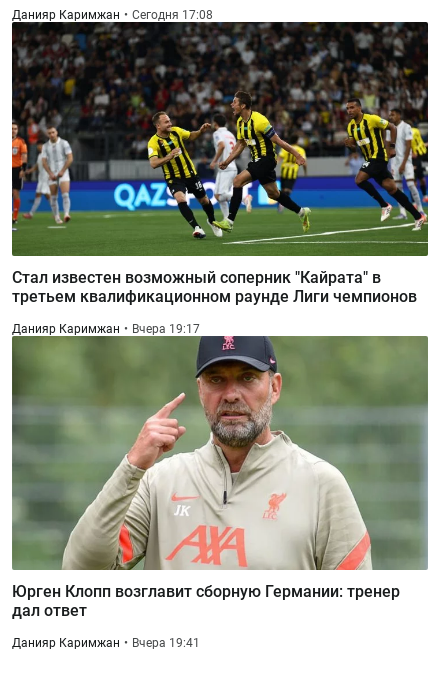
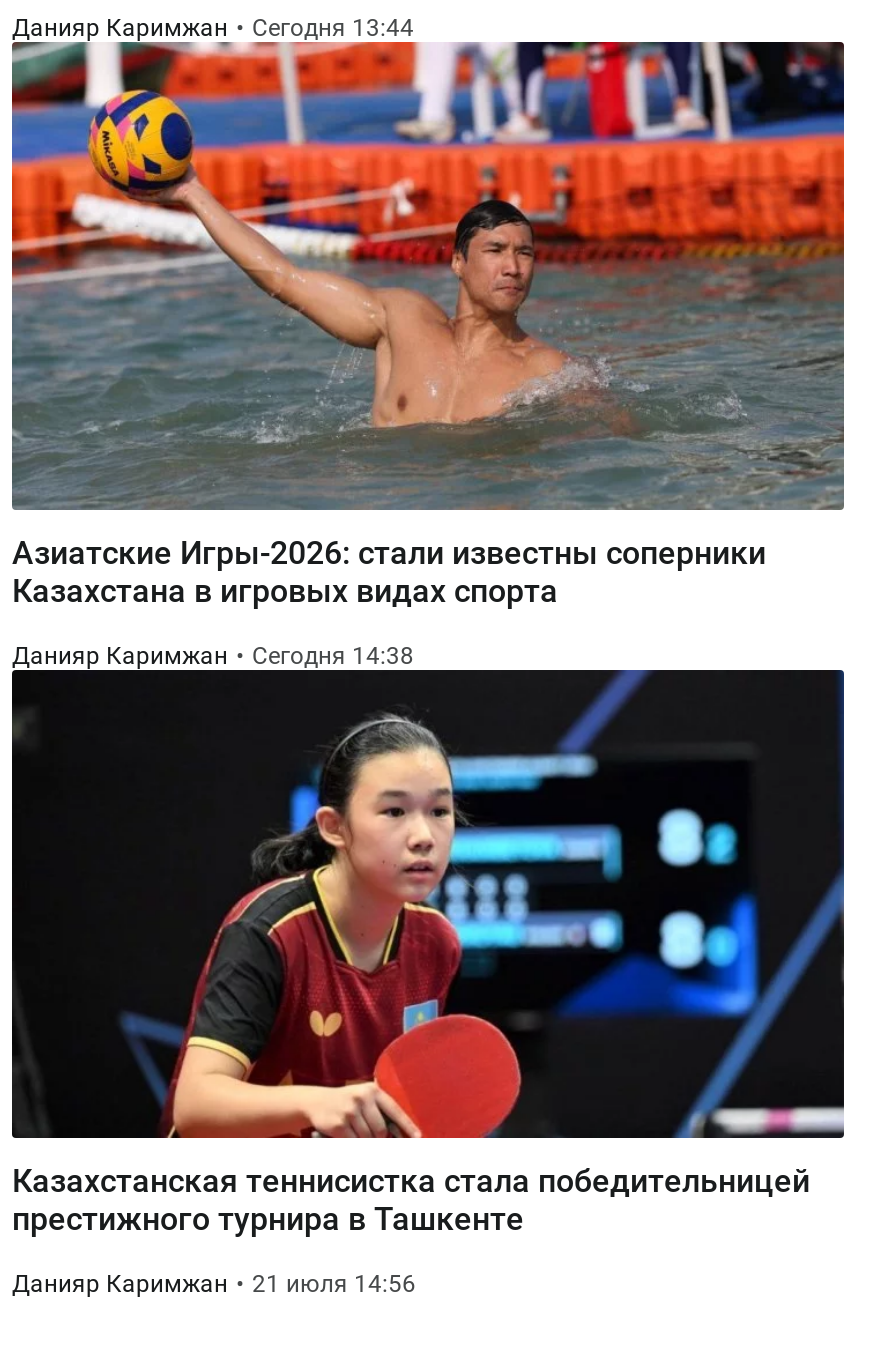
- [image]
- Данияр Каримжан Сегодня 17:08
+ [image]
+ Данияр Каримжан Сегодня 13:44

- Стал известен возможный соперник "Кайрата" в
- третьем квалификационном раунде Лиги чемпионов
+ Азиатские Игры-2026: стали известны соперники
+ Казахстана в игровых видах спорта

- [image]
- Данияр Каримжан Вчера 19:17
+ [image]
+ Данияр Каримжан Сегодня 14:38

- Юрген Клопп возглавит сборную Германии: тренер
- дал ответ
+ Казахстанская теннисистка стала победительницей
+ престижного турнира в Ташкенте

- Данияр Каримжан Вчера 19:41
+ Данияр Каримжан 21 июля 14:56
